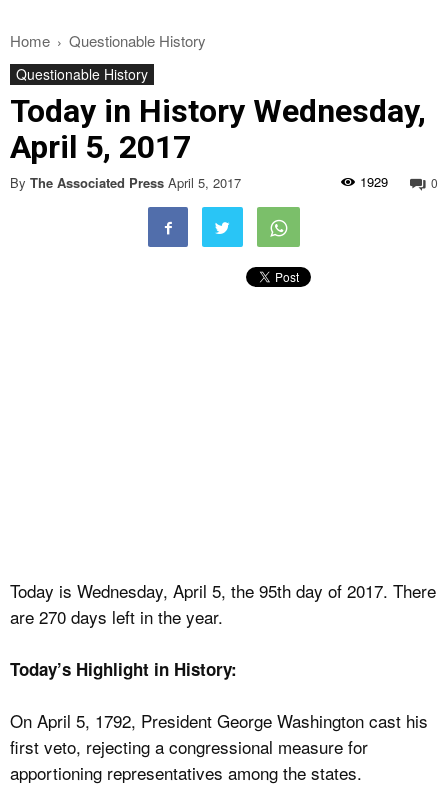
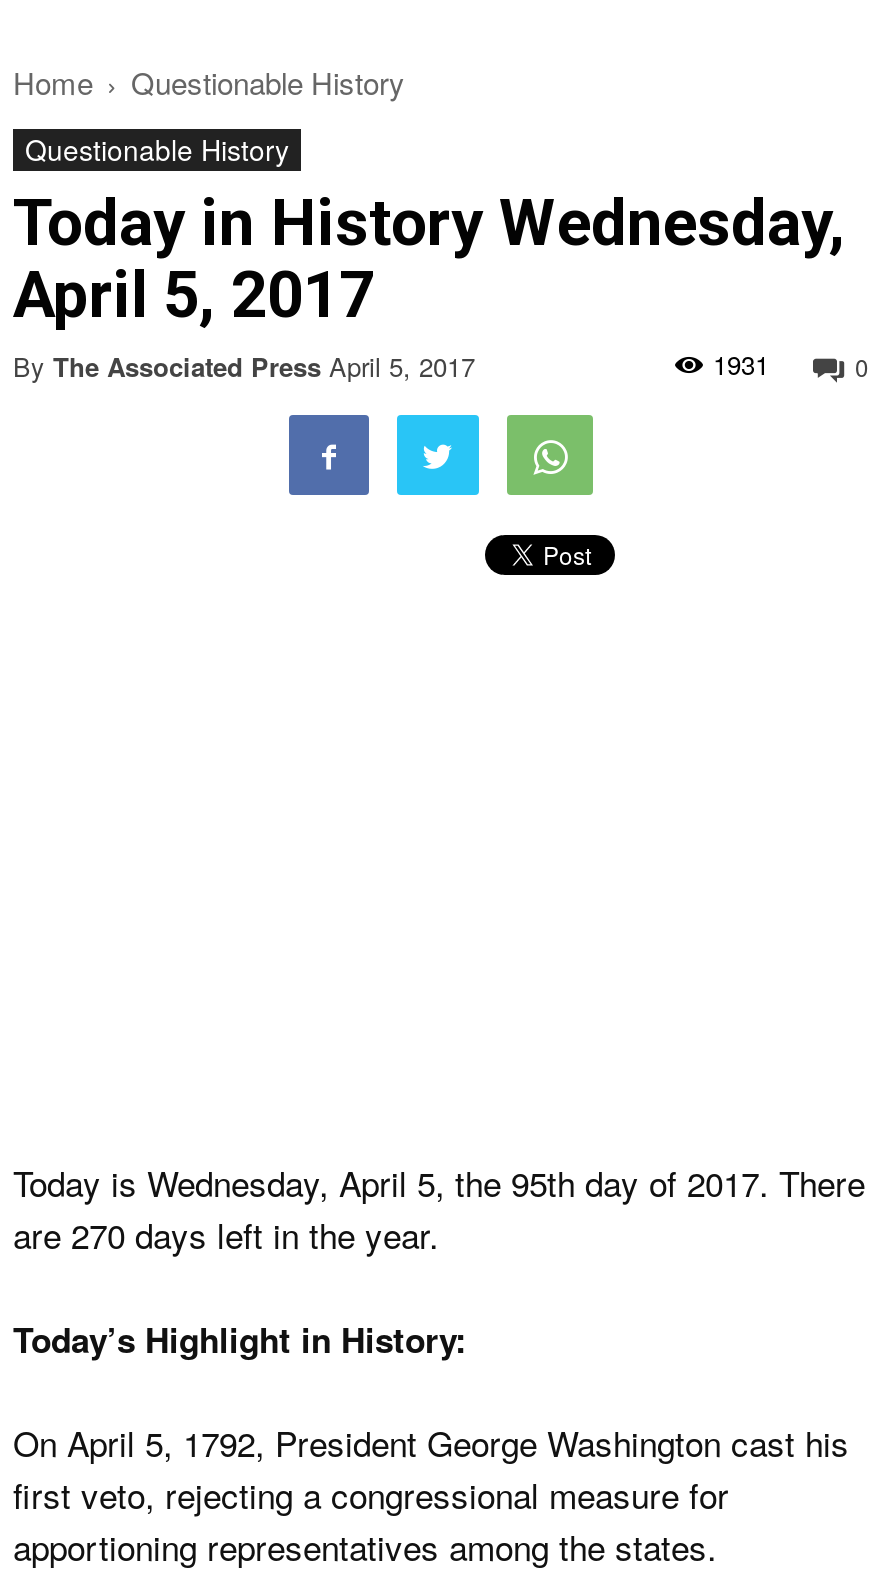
- 1929
+ 1931
